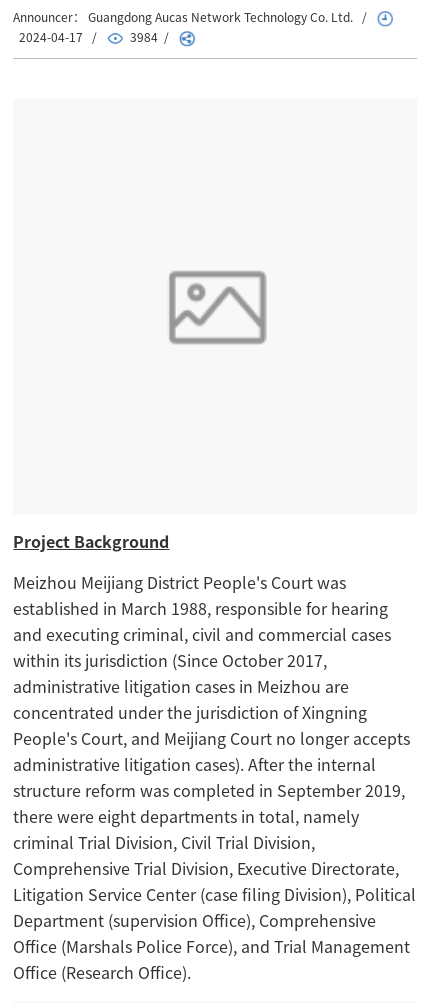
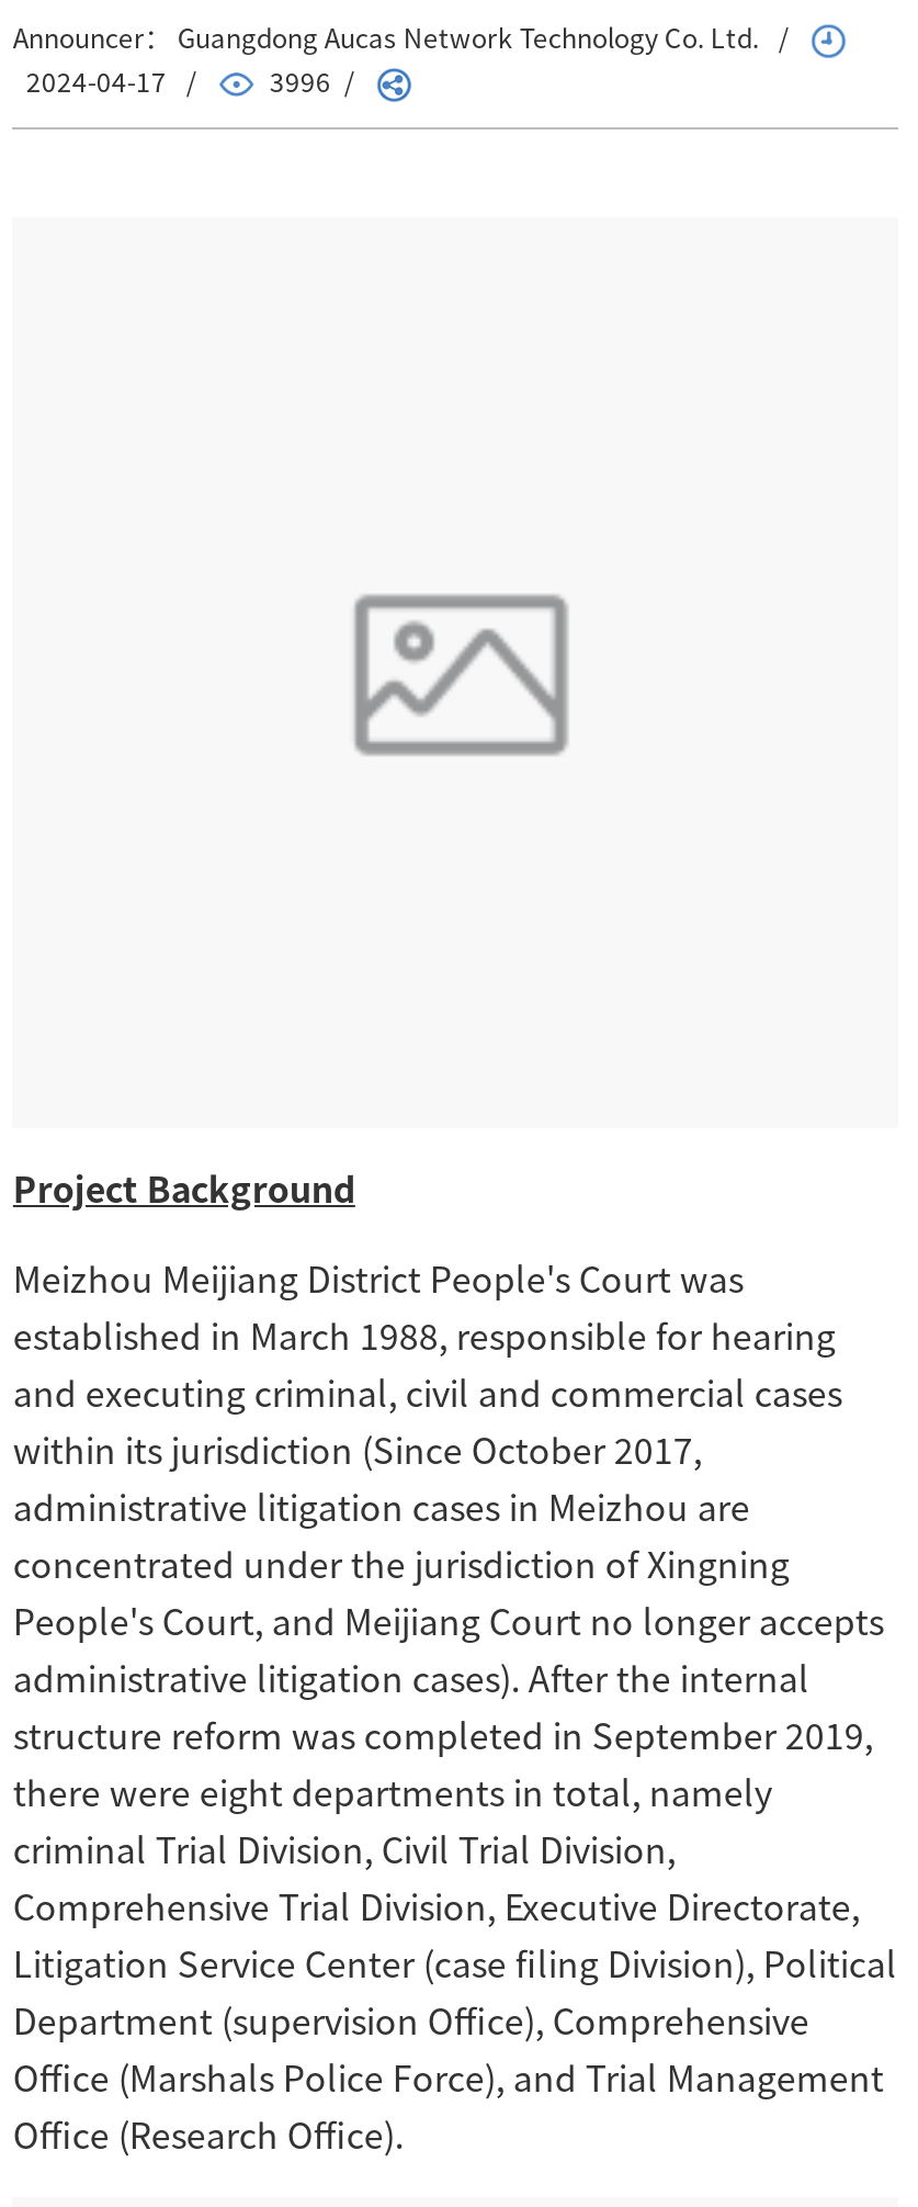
- 2024-04-17 / 3984 /
+ 2024-04-17 / 3996 /
